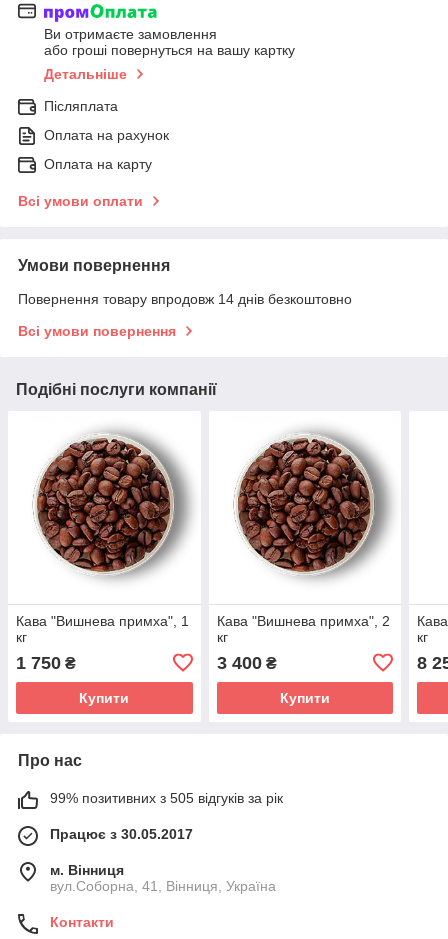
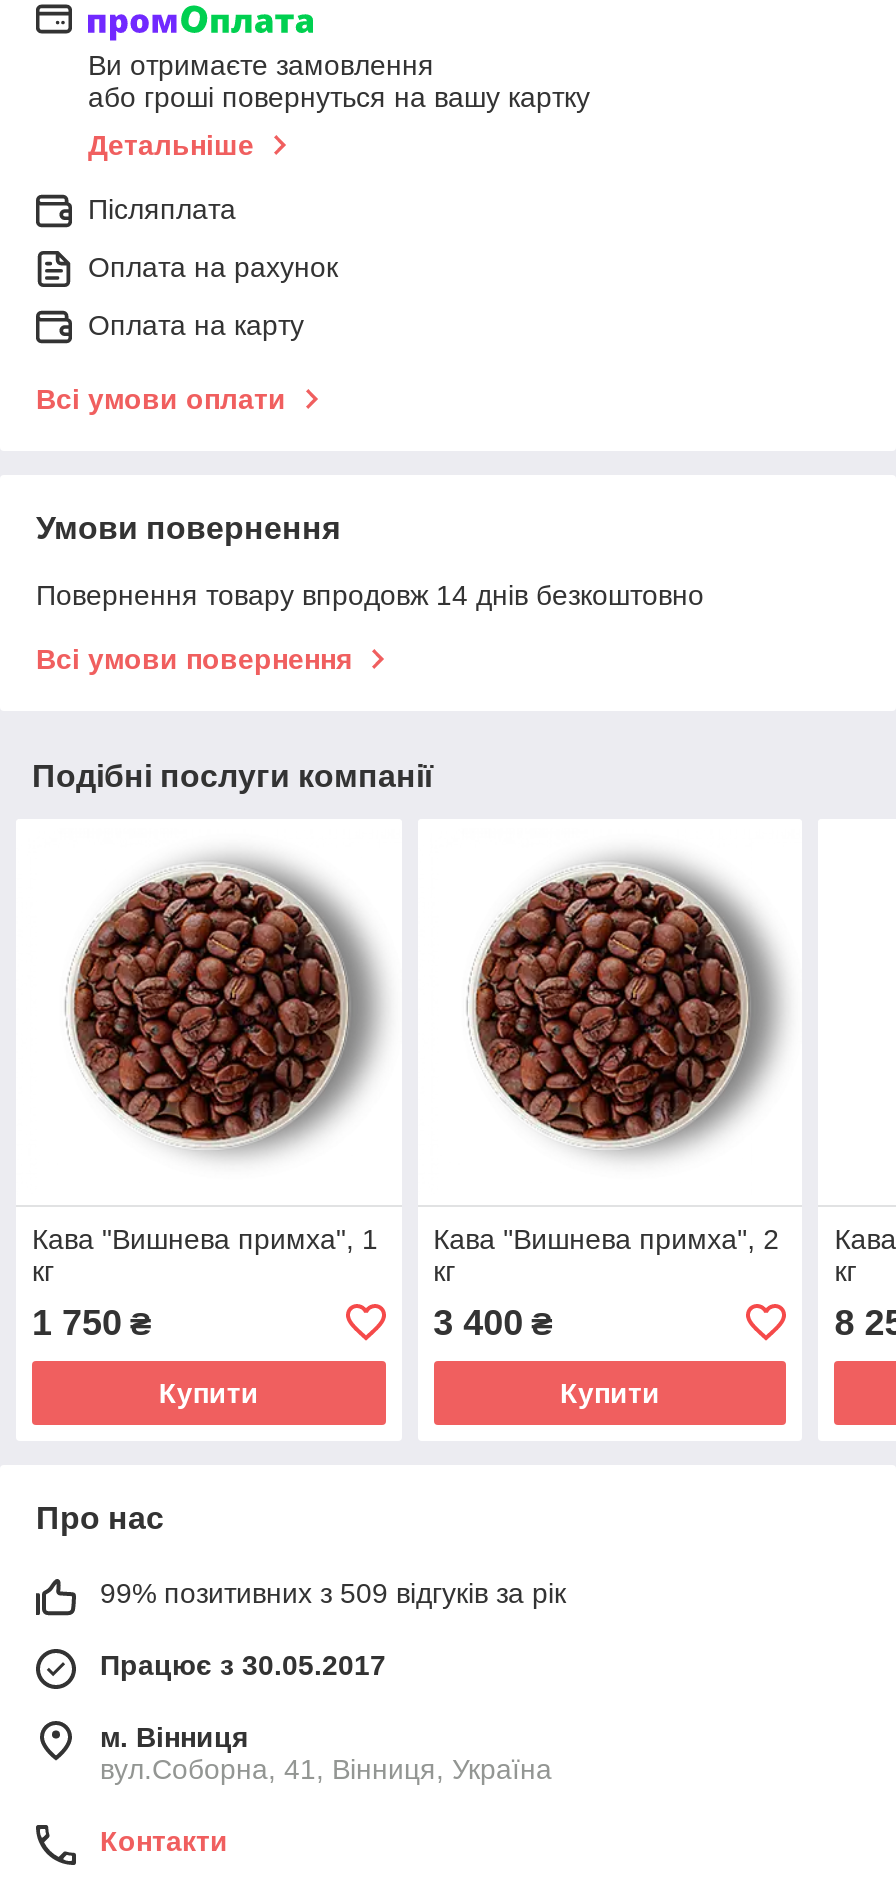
- 99% позитивних з 505 відгуків за рік
+ 99% позитивних з 509 відгуків за рік
